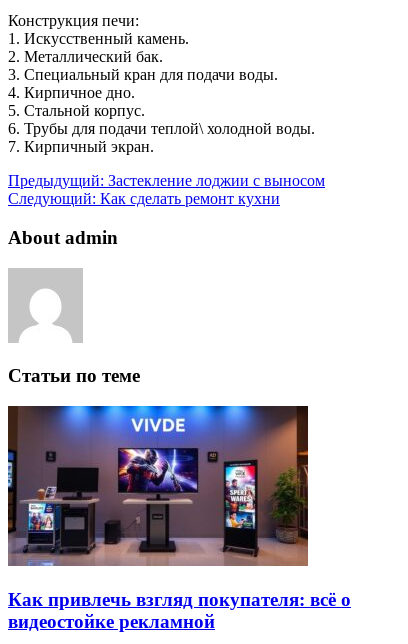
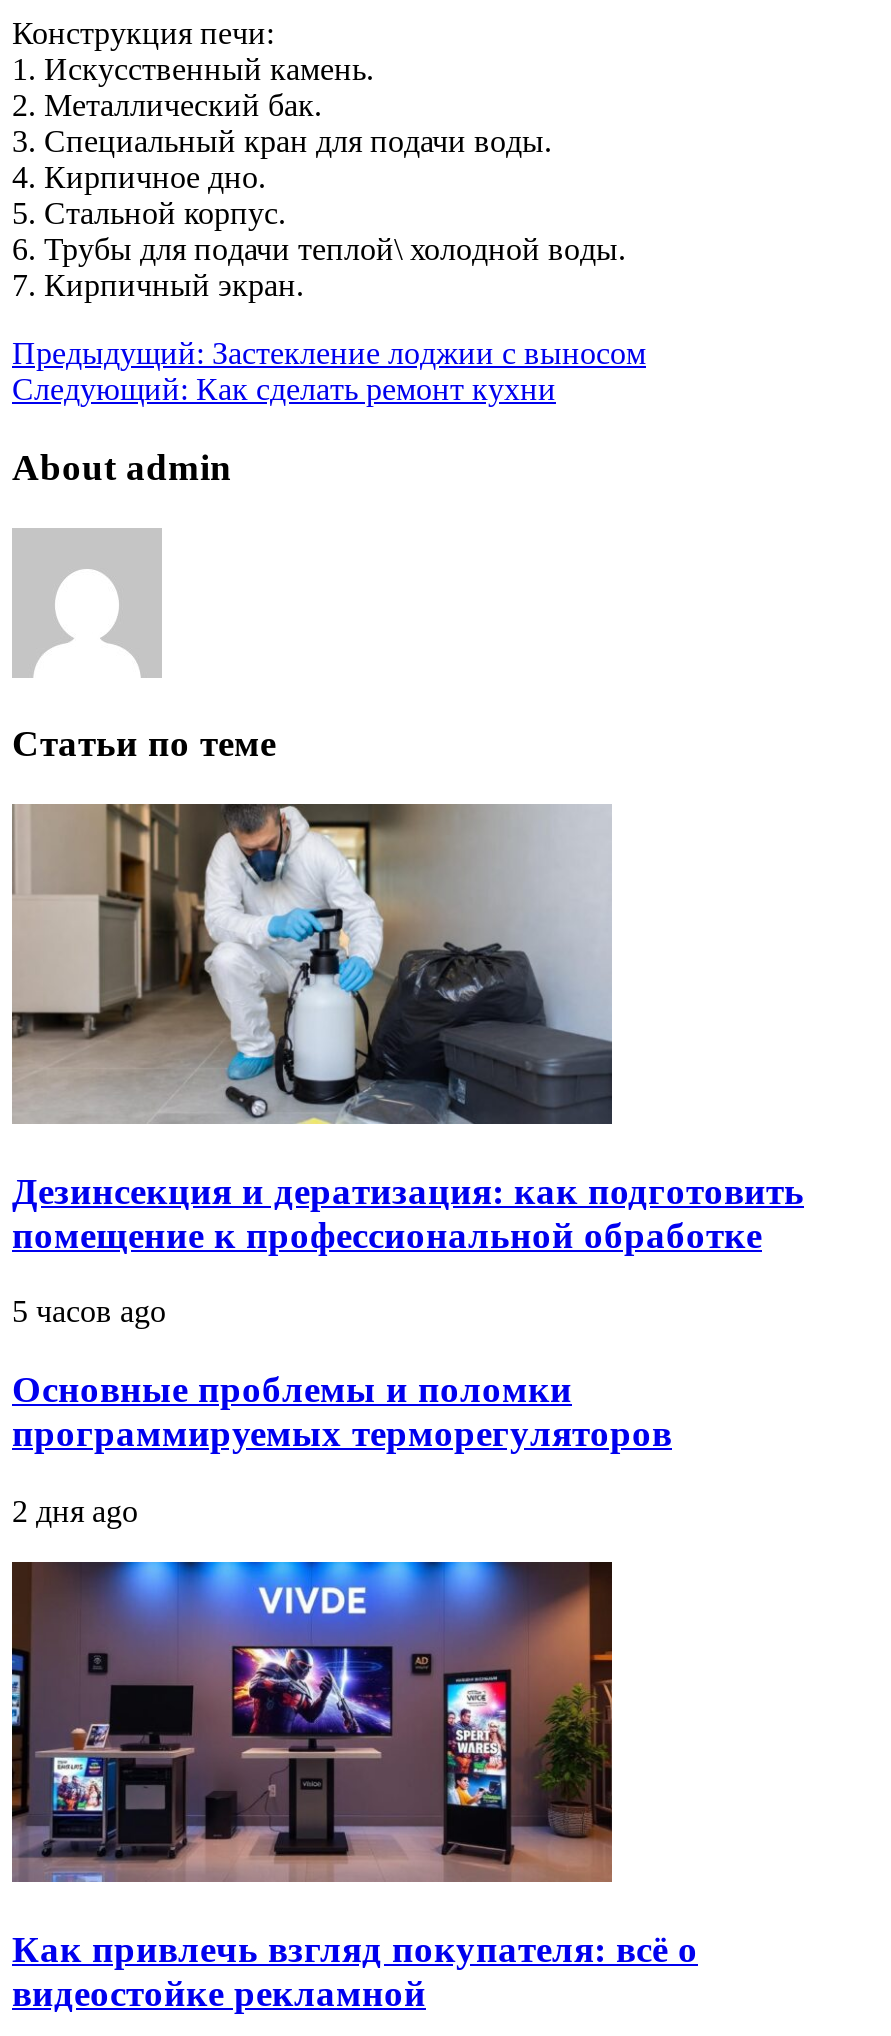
+ [image]
+ Дезинсекция и дератизация: как подготовить
+ помещение к профессиональной обработке
+ 5 часов ago
+ Основные проблемы и поломки
+ программируемых терморегуляторов
+ 2 дня ago
